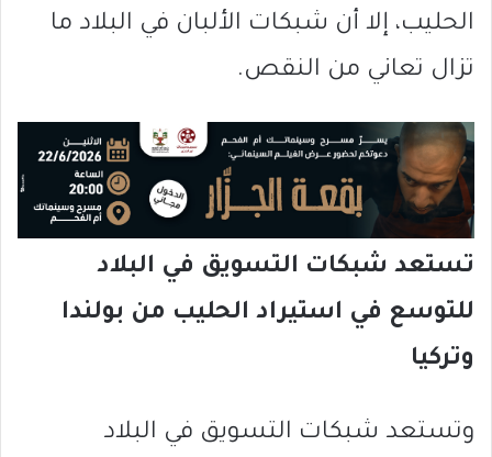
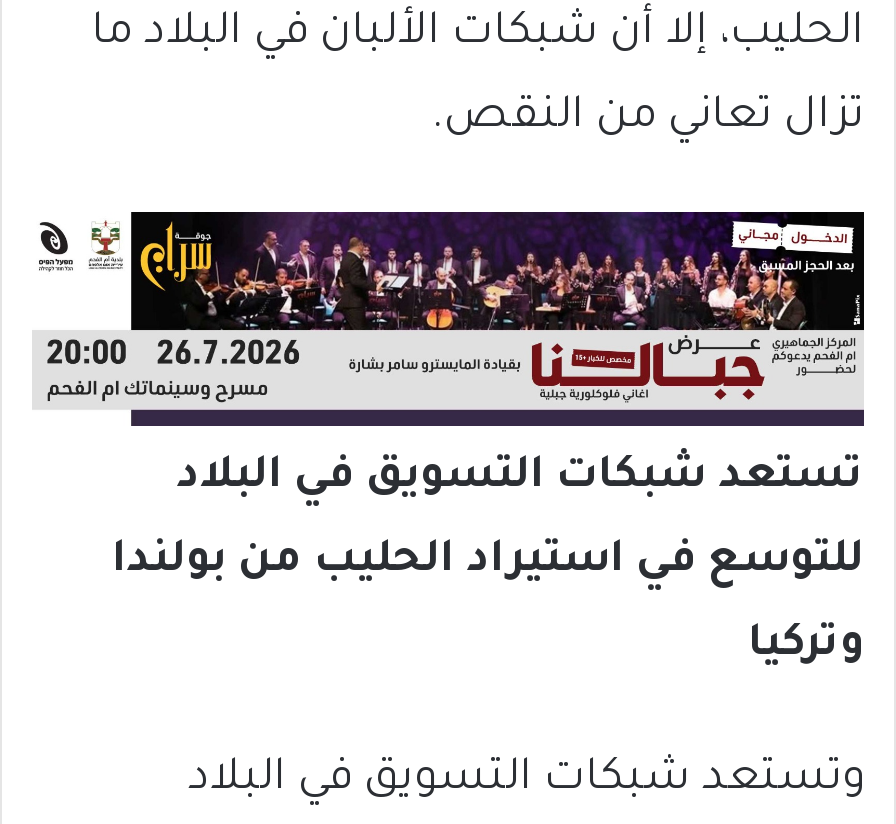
- [image]
+ [image]
